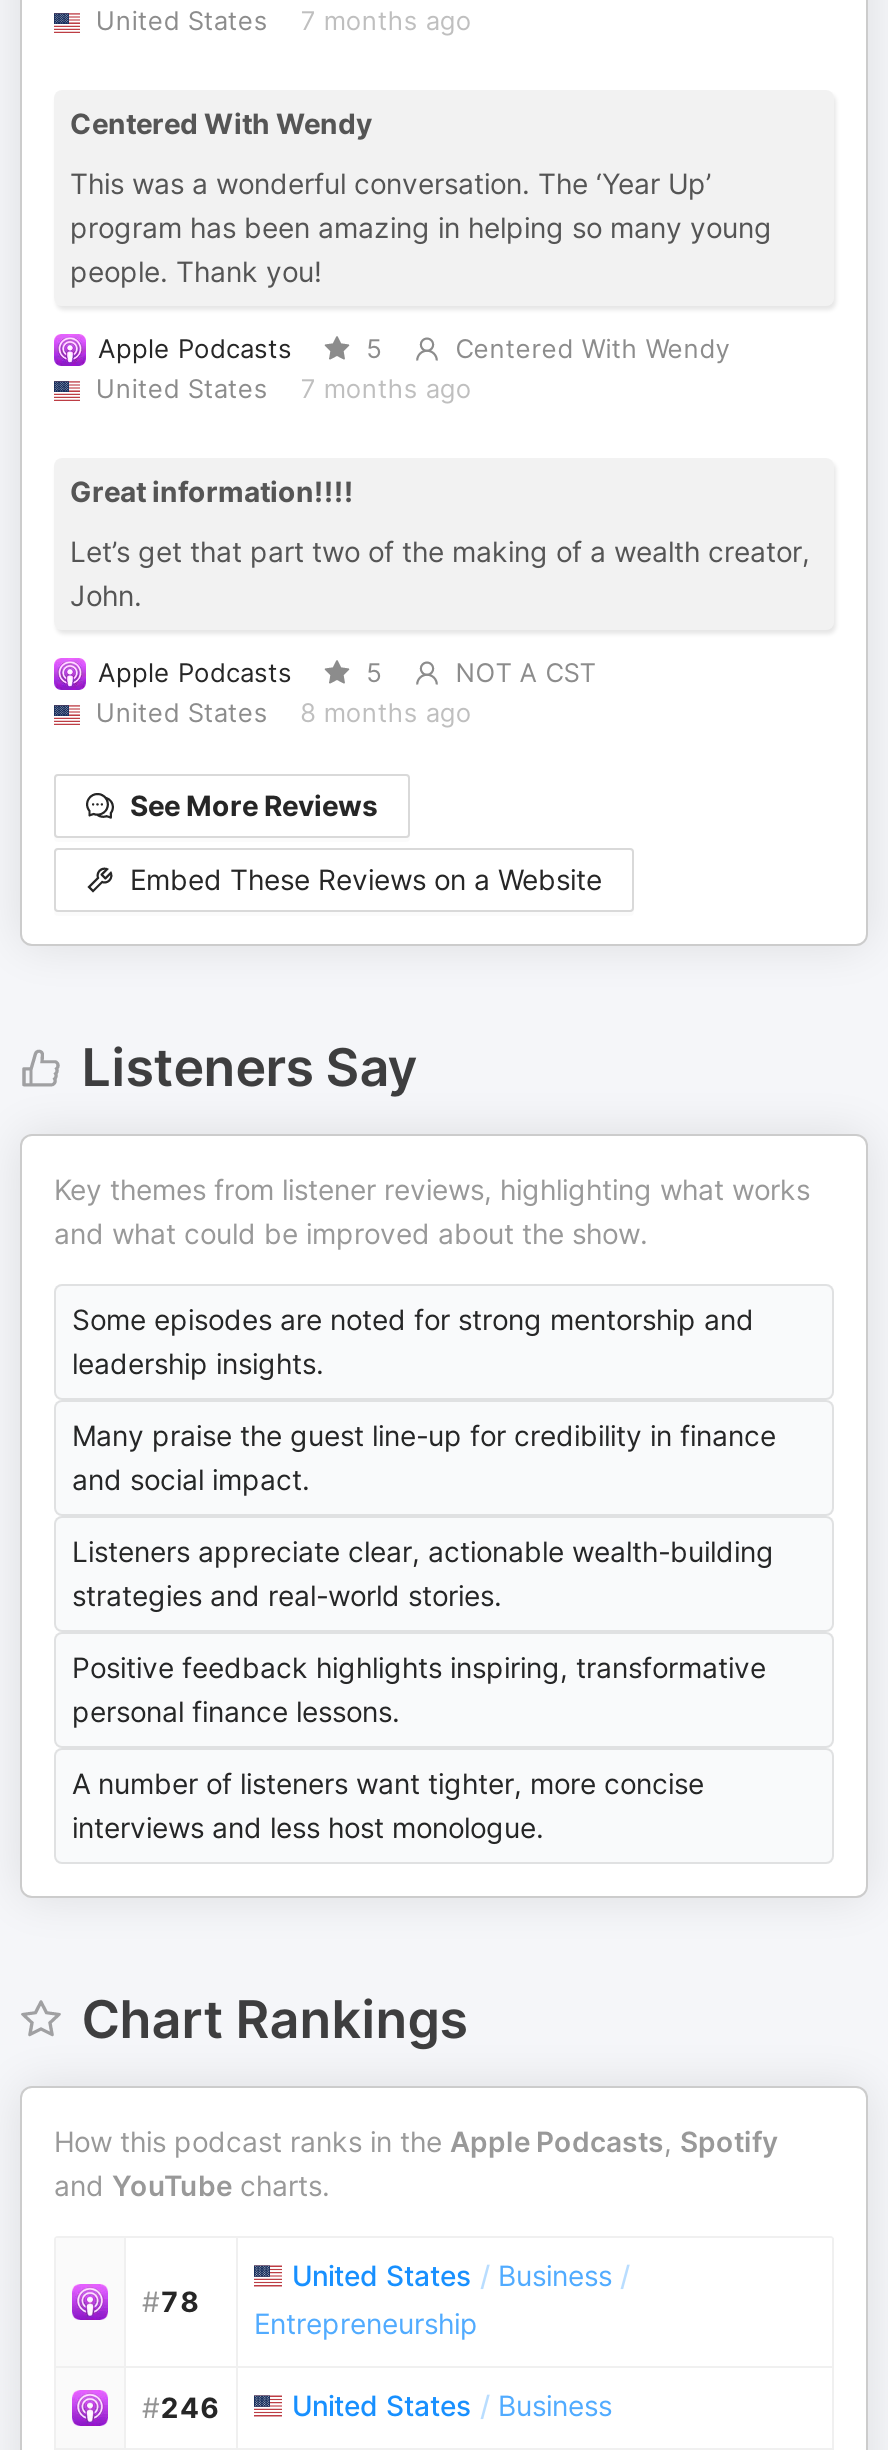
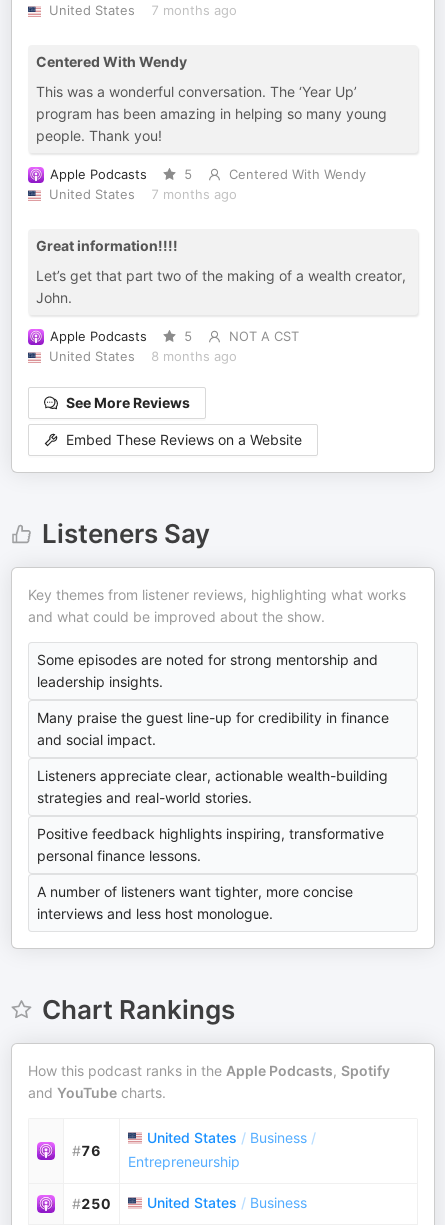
- #78
+ #76

- #246
+ #250
